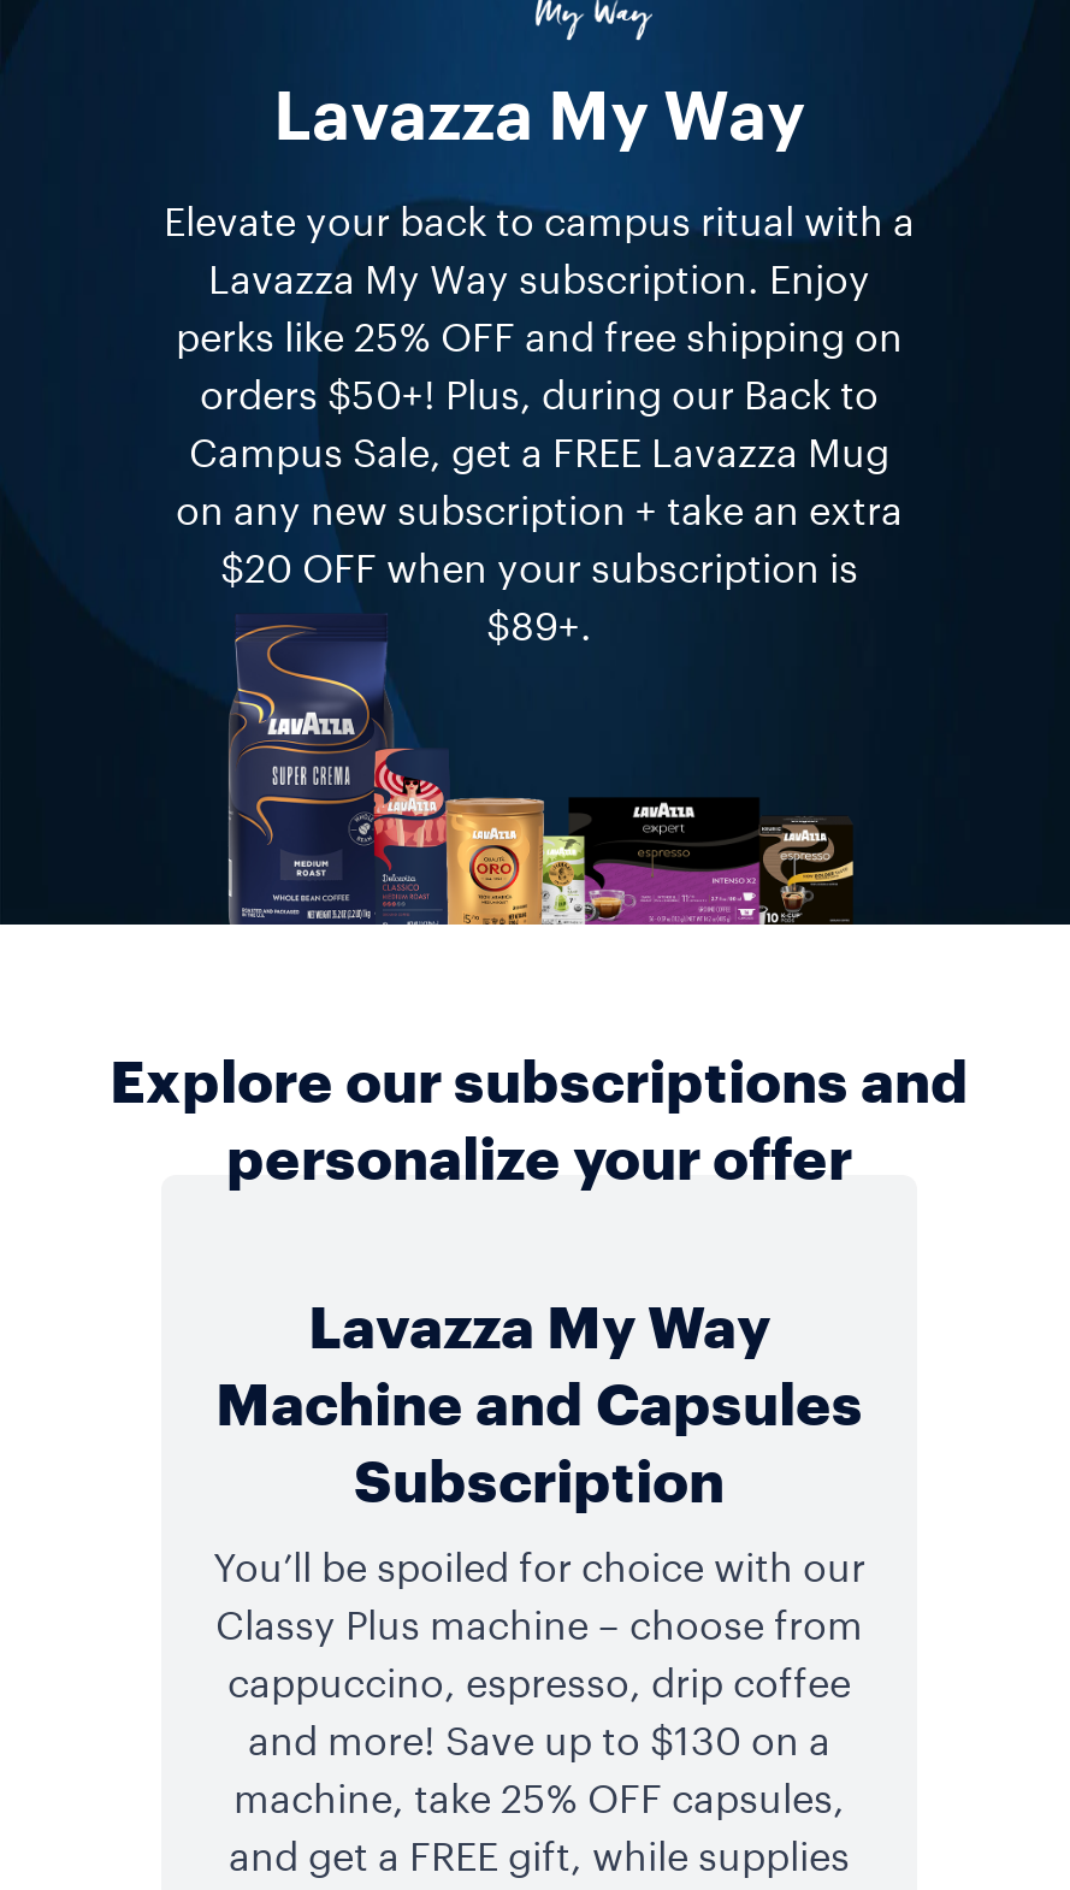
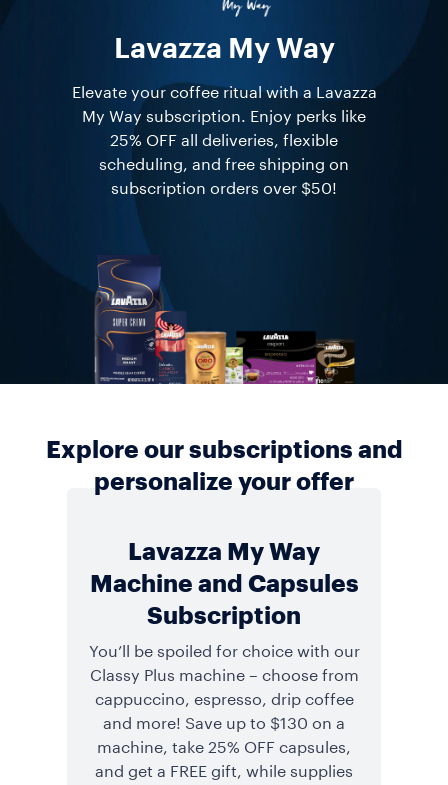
- Elevate your back to campus ritual with a
- Lavazza My Way subscription. Enjoy
- perks like 25% OFF and free shipping on
- orders $50+! Plus, during our Back to
- Campus Sale, get a FREE Lavazza Mug
- on any new subscription + take an extra
- $20 OFF when your subscription is
- $89+.
+ Elevate your coffee ritual with a Lavazza
+ My Way subscription. Enjoy perks like
+ 25% OFF all deliveries, flexible
+ scheduling, and free shipping on
+ subscription orders over $50!
